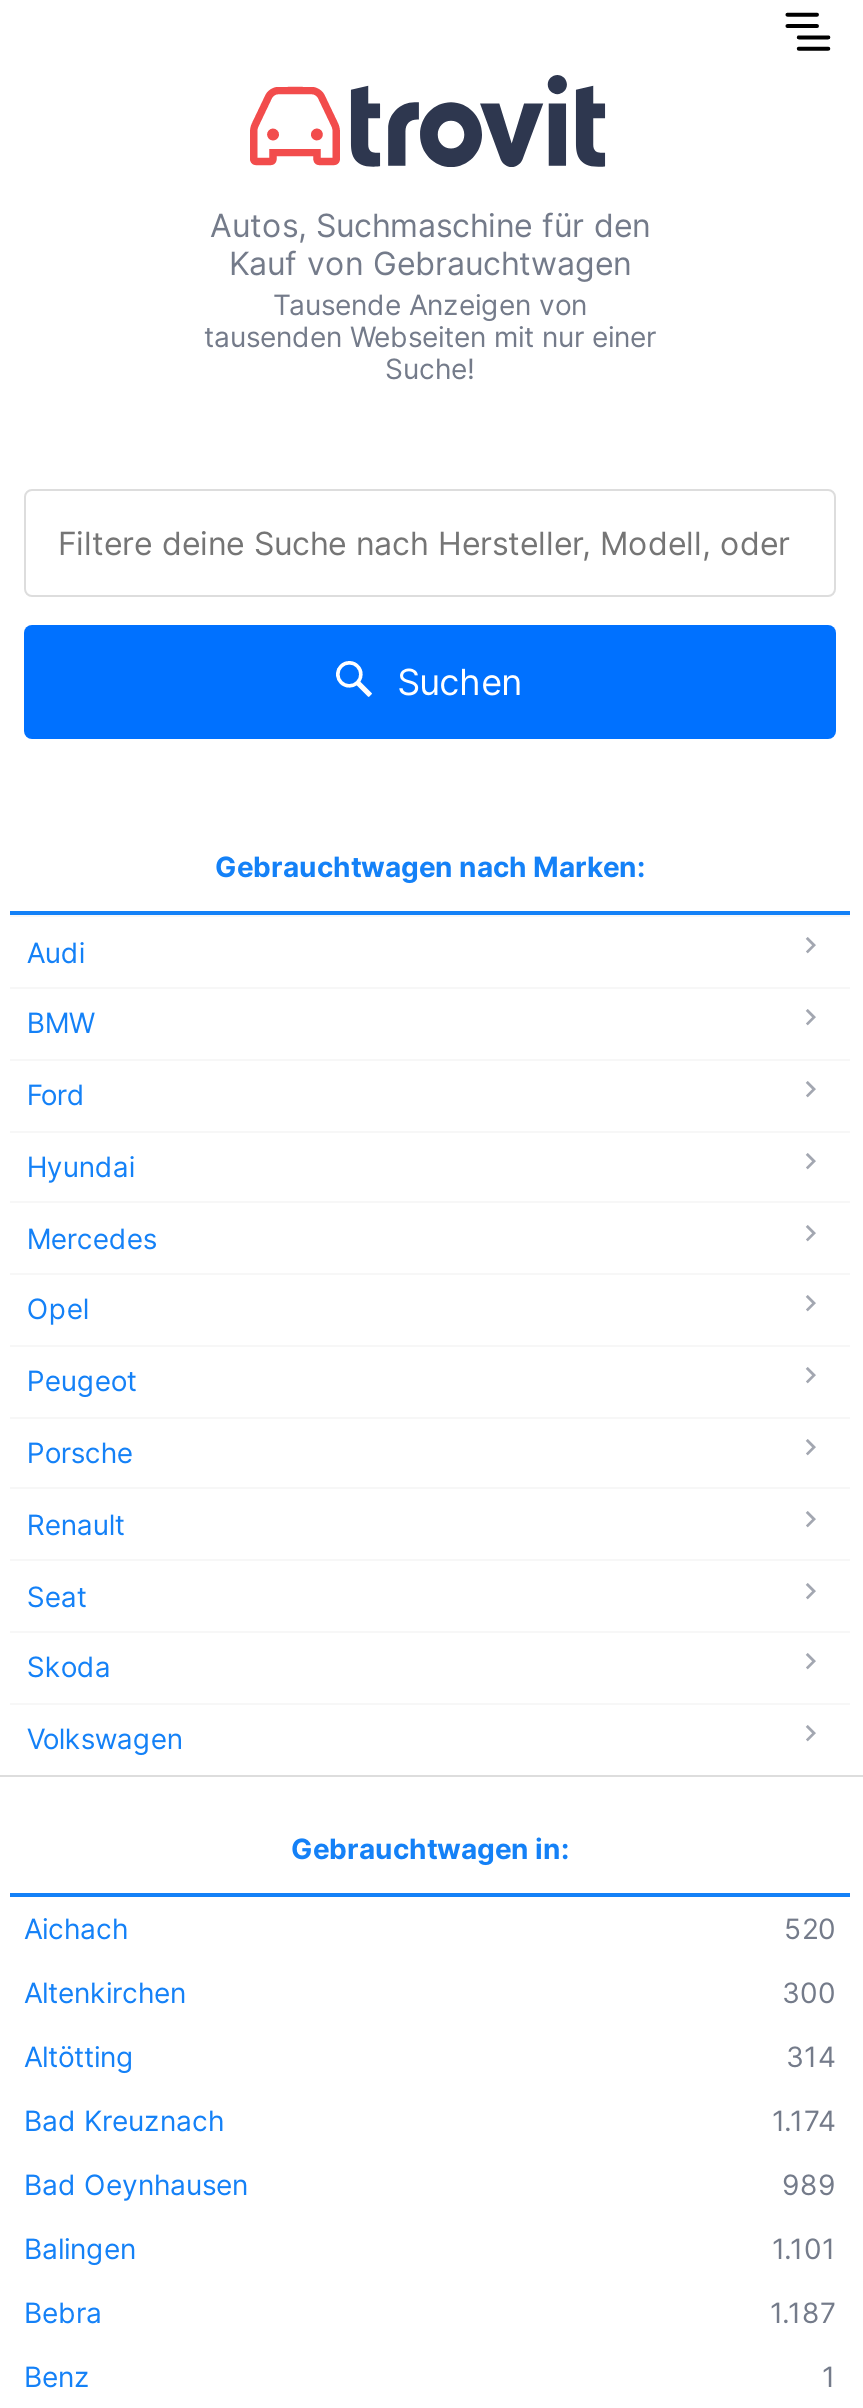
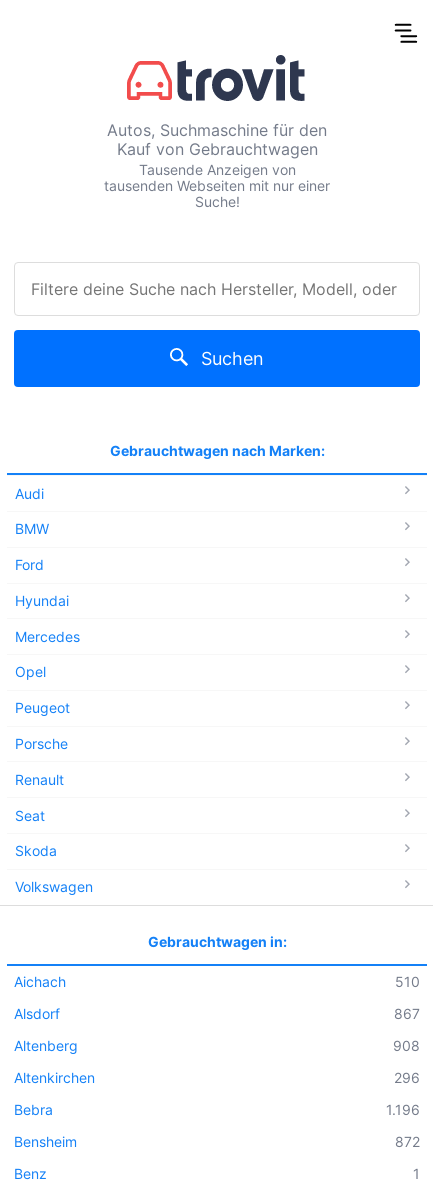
- 520
+ 510
+ Alsdorf
+ 867
+ Altenberg
+ 908

- 300
- Altötting
- 314
- Bad Kreuznach
- 1.174
- Bad Oeynhausen
- 989
- Balingen
- 1.101
+ 296

moved down: Altenkirchen

moved up: Bebra

- 1.187
+ 1.196
+ Bensheim
+ 872
